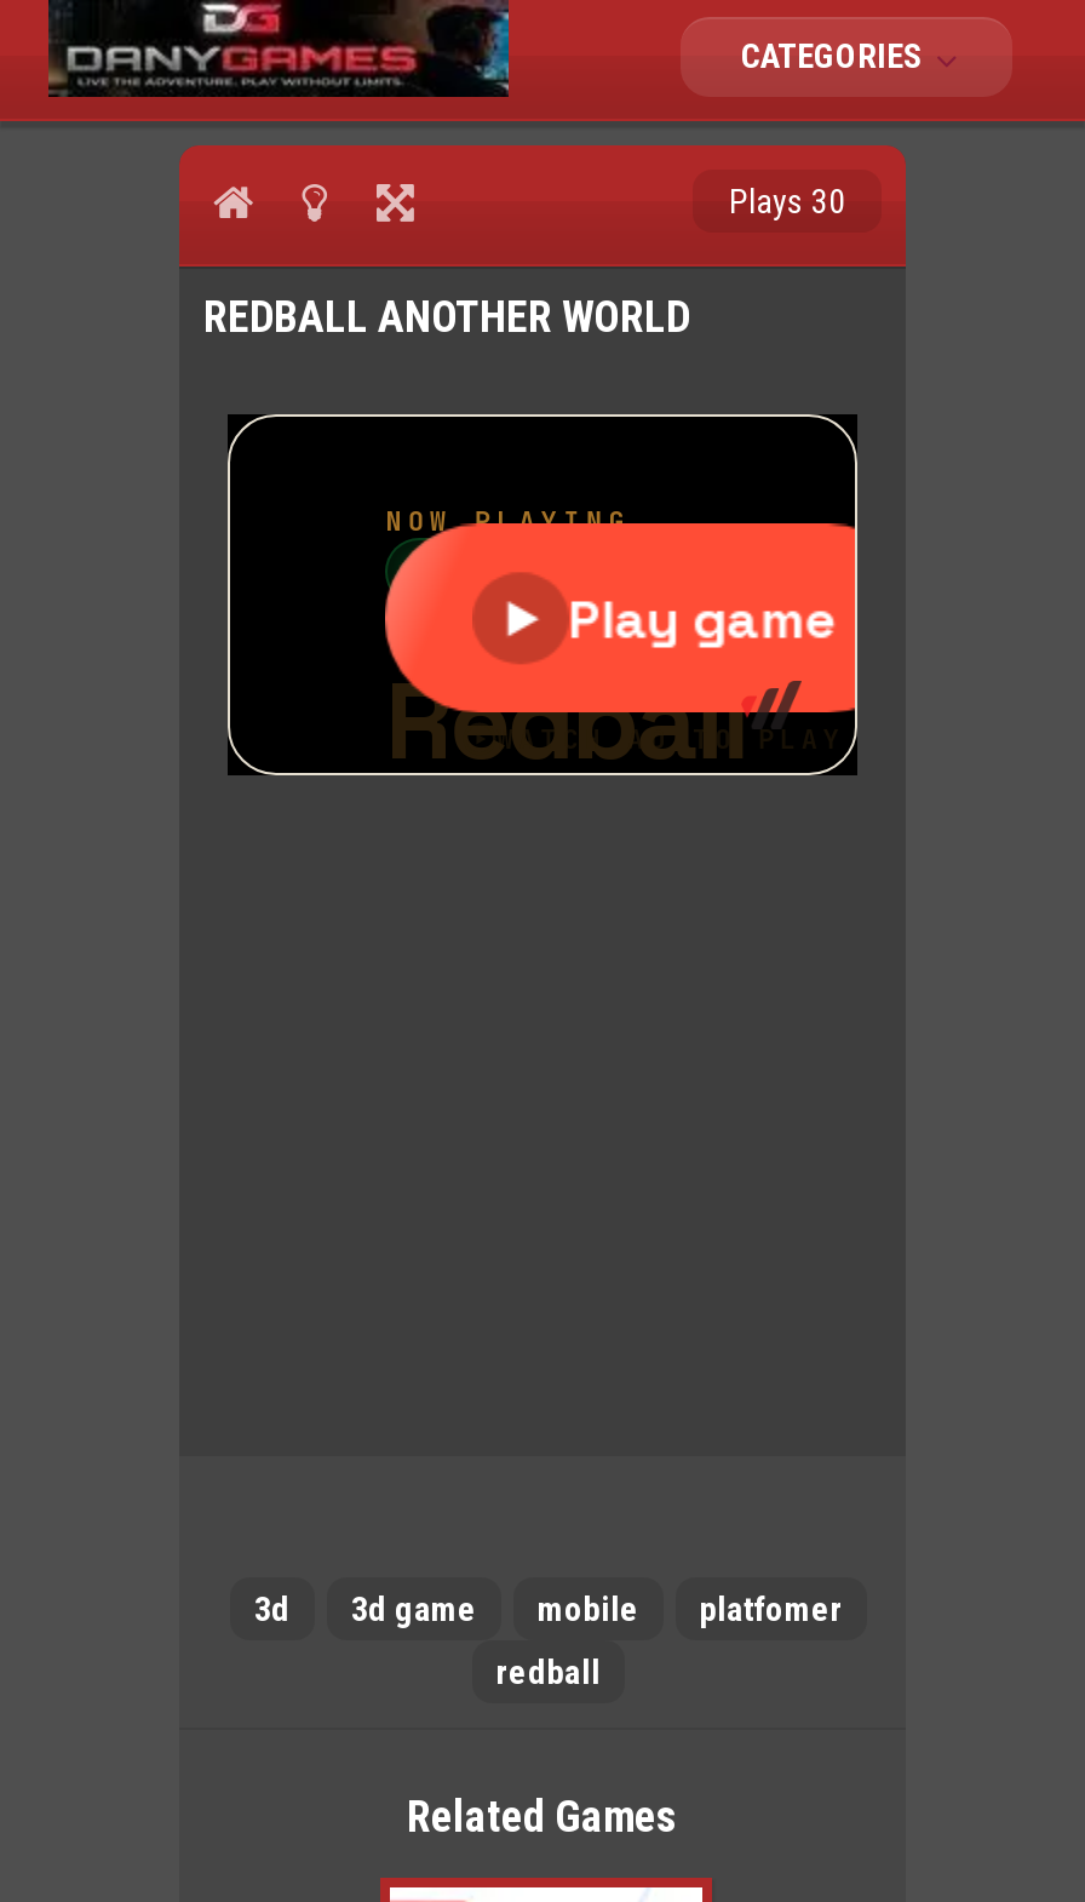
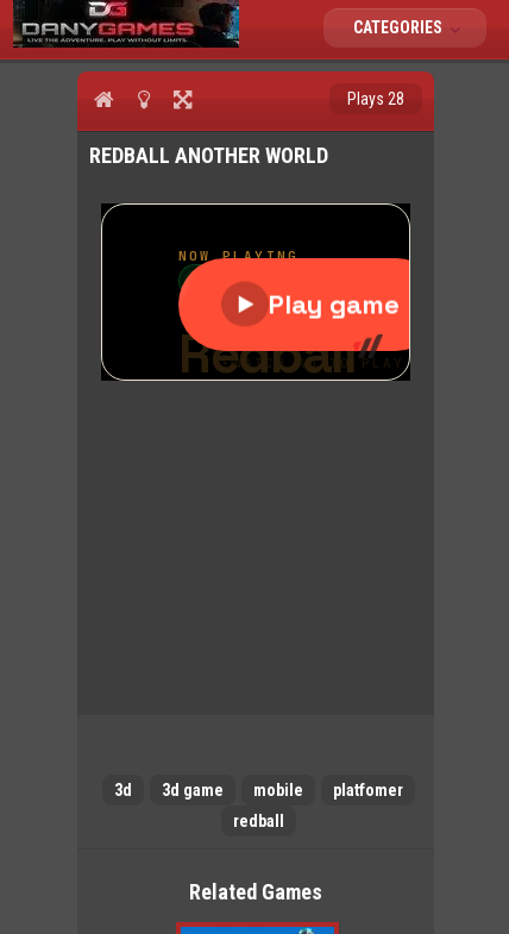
- Plays 30
+ Plays 28
